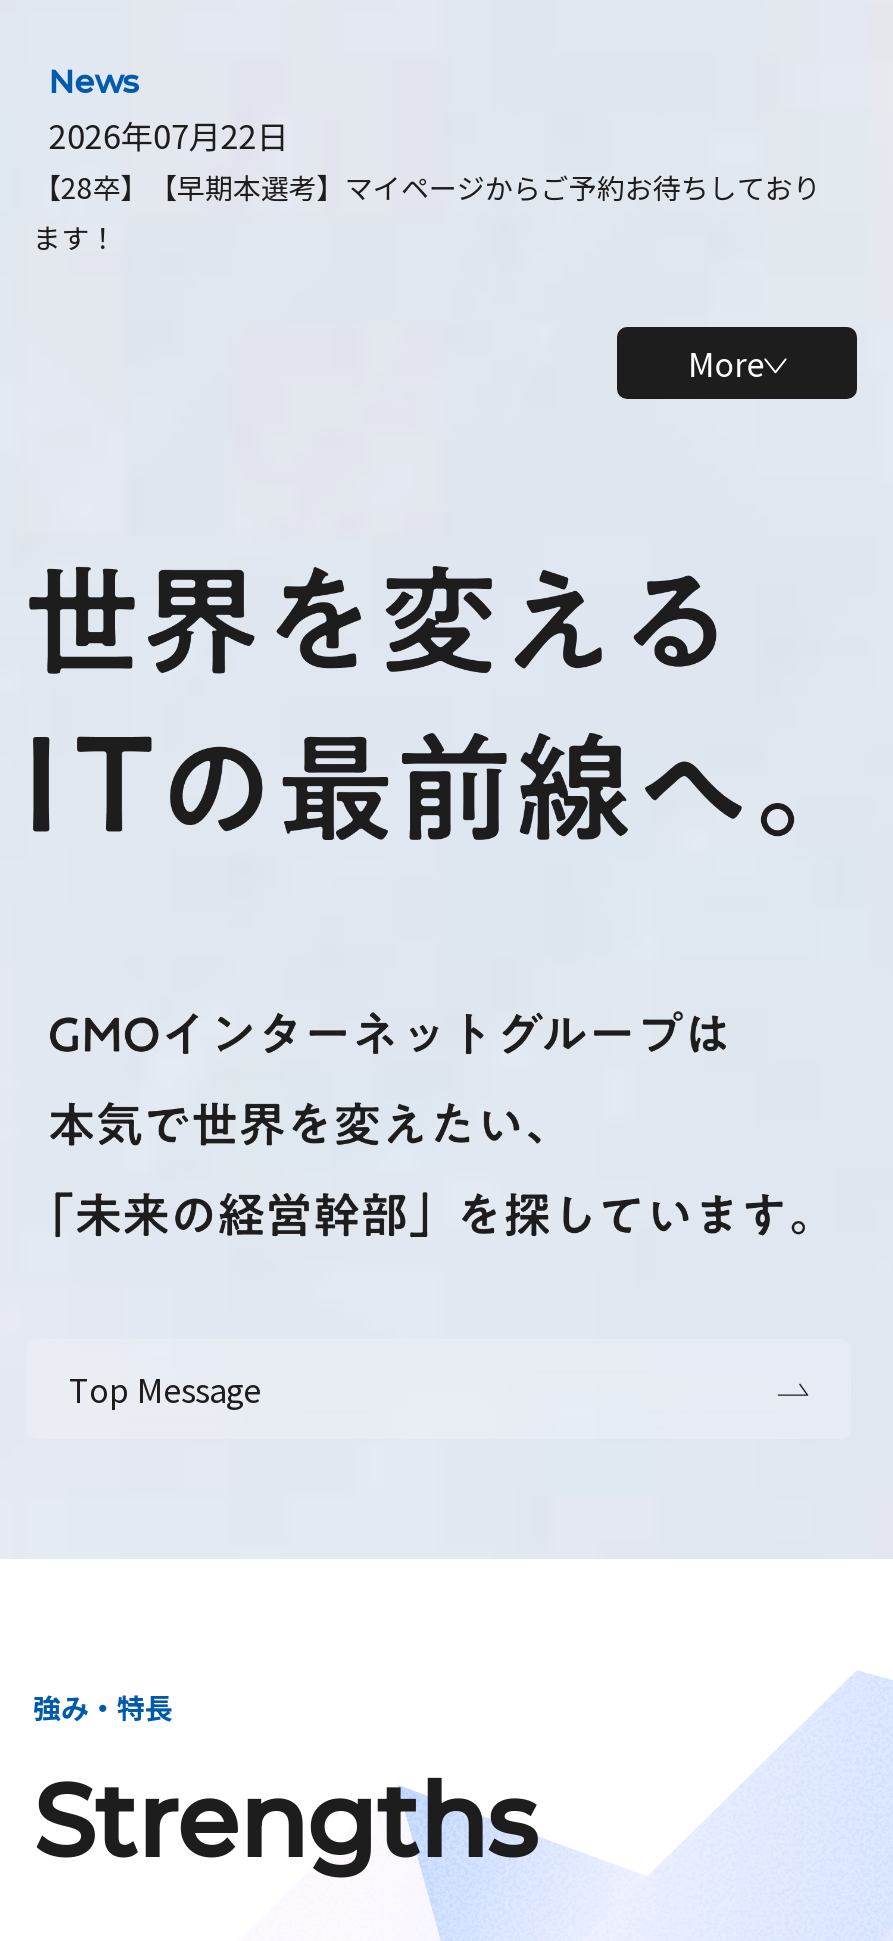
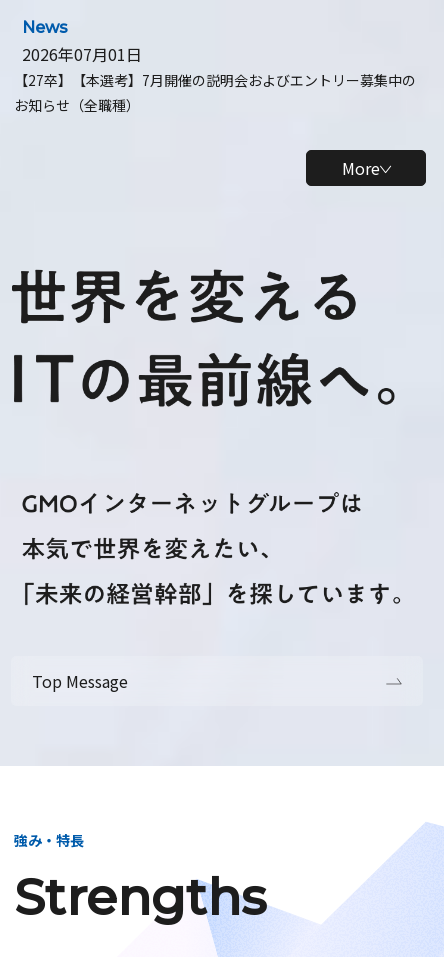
- 2026年07月22日
- 【28卒】【早期本選考】マイページからご予約お待ちしており
- ます！
+ 2026年07月01日
+ 【27卒】【本選考】7月開催の説明会およびエントリー募集中の
+ お知らせ（全職種）
